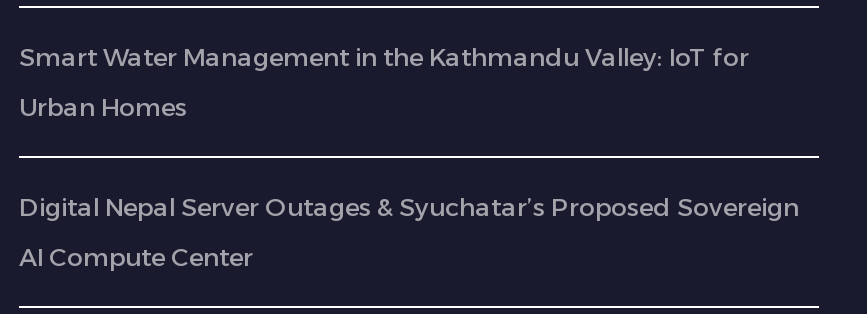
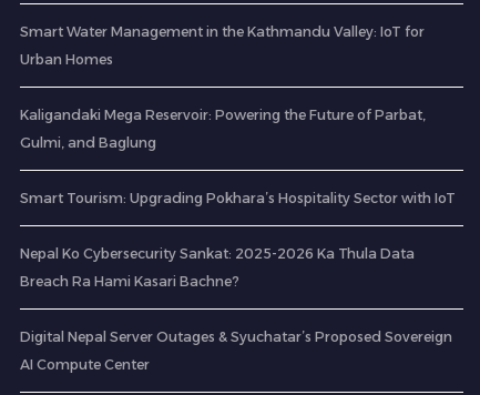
+ Kaligandaki Mega Reservoir: Powering the Future of Parbat,
+ Gulmi, and Baglung
+ Smart Tourism: Upgrading Pokhara’s Hospitality Sector with IoT
+ Nepal Ko Cybersecurity Sankat: 2025-2026 Ka Thula Data
+ Breach Ra Hami Kasari Bachne?
